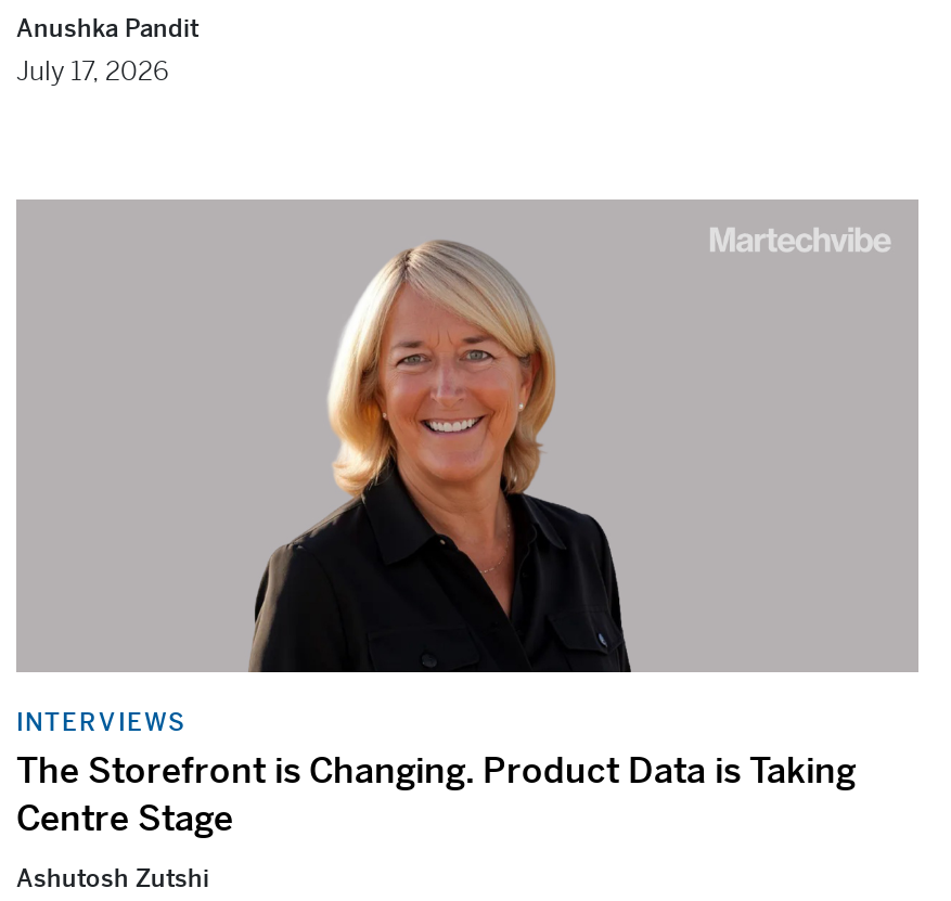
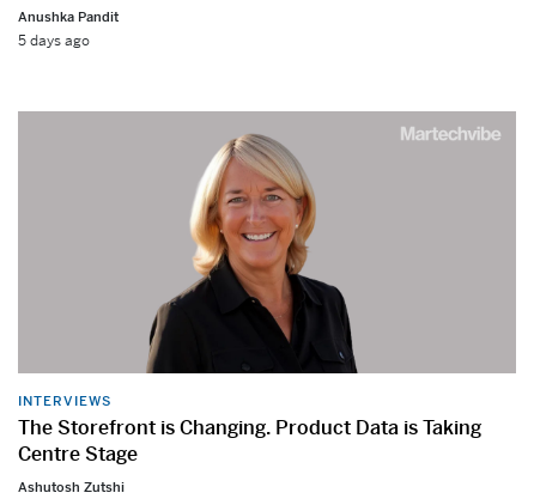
- July 17, 2026
+ 5 days ago
